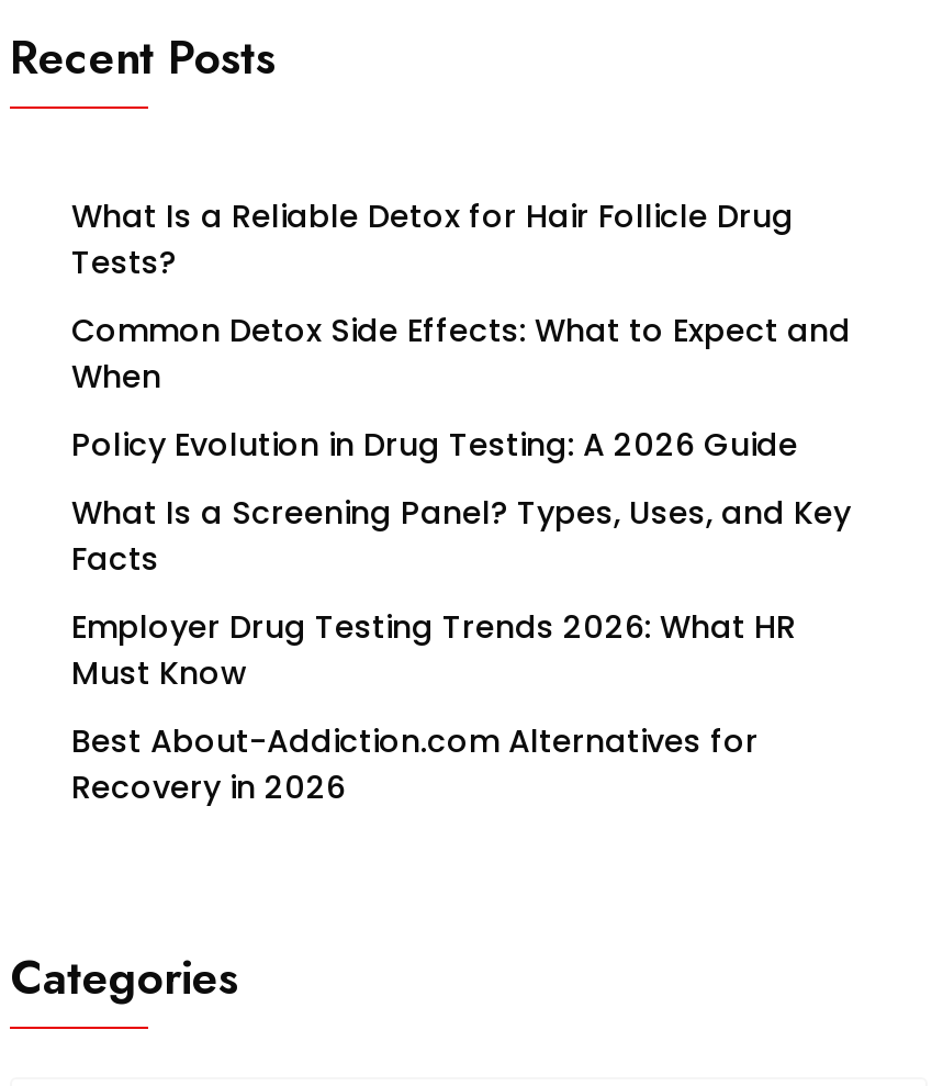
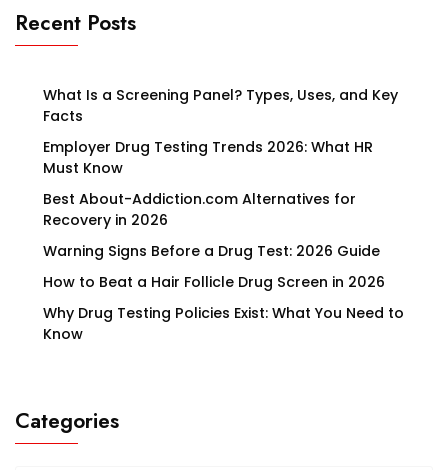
- What Is a Reliable Detox for Hair Follicle Drug
- Tests?
- Common Detox Side Effects: What to Expect and
- When
- Policy Evolution in Drug Testing: A 2026 Guide

moved up: What Is a Screening Panel? Types, Uses, and Key | Facts | Employer Drug Testing Trends 2026: What HR | Must Know | Best About-Addiction.com Alternatives for | Recovery in 2026

+ Warning Signs Before a Drug Test: 2026 Guide
+ How to Beat a Hair Follicle Drug Screen in 2026
+ Why Drug Testing Policies Exist: What You Need to
+ Know
